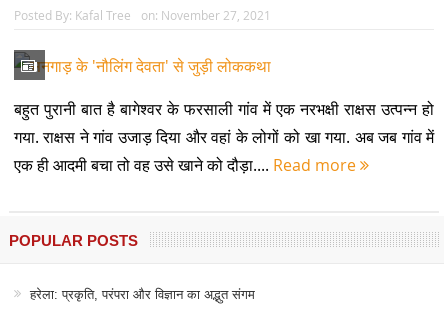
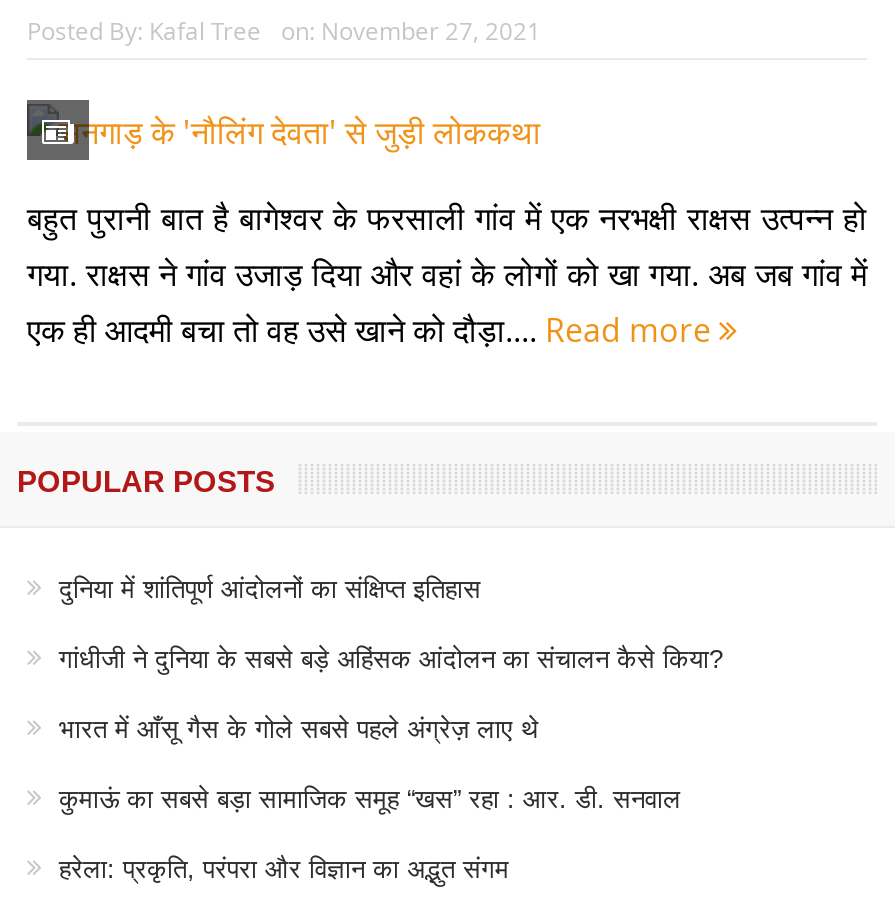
+ दुनिया में शांतिपूर्ण आंदोलनों का संक्षिप्त इतिहास
+ गांधीजी ने दुनिया के सबसे बड़े अहिंसक आंदोलन का संचालन कैसे किया?
+ भारत में आँसू गैस के गोले सबसे पहले अंग्रेज़ लाए थे
+ कुमाऊं का सबसे बड़ा सामाजिक समूह “खस” रहा : आर. डी. सनवाल
